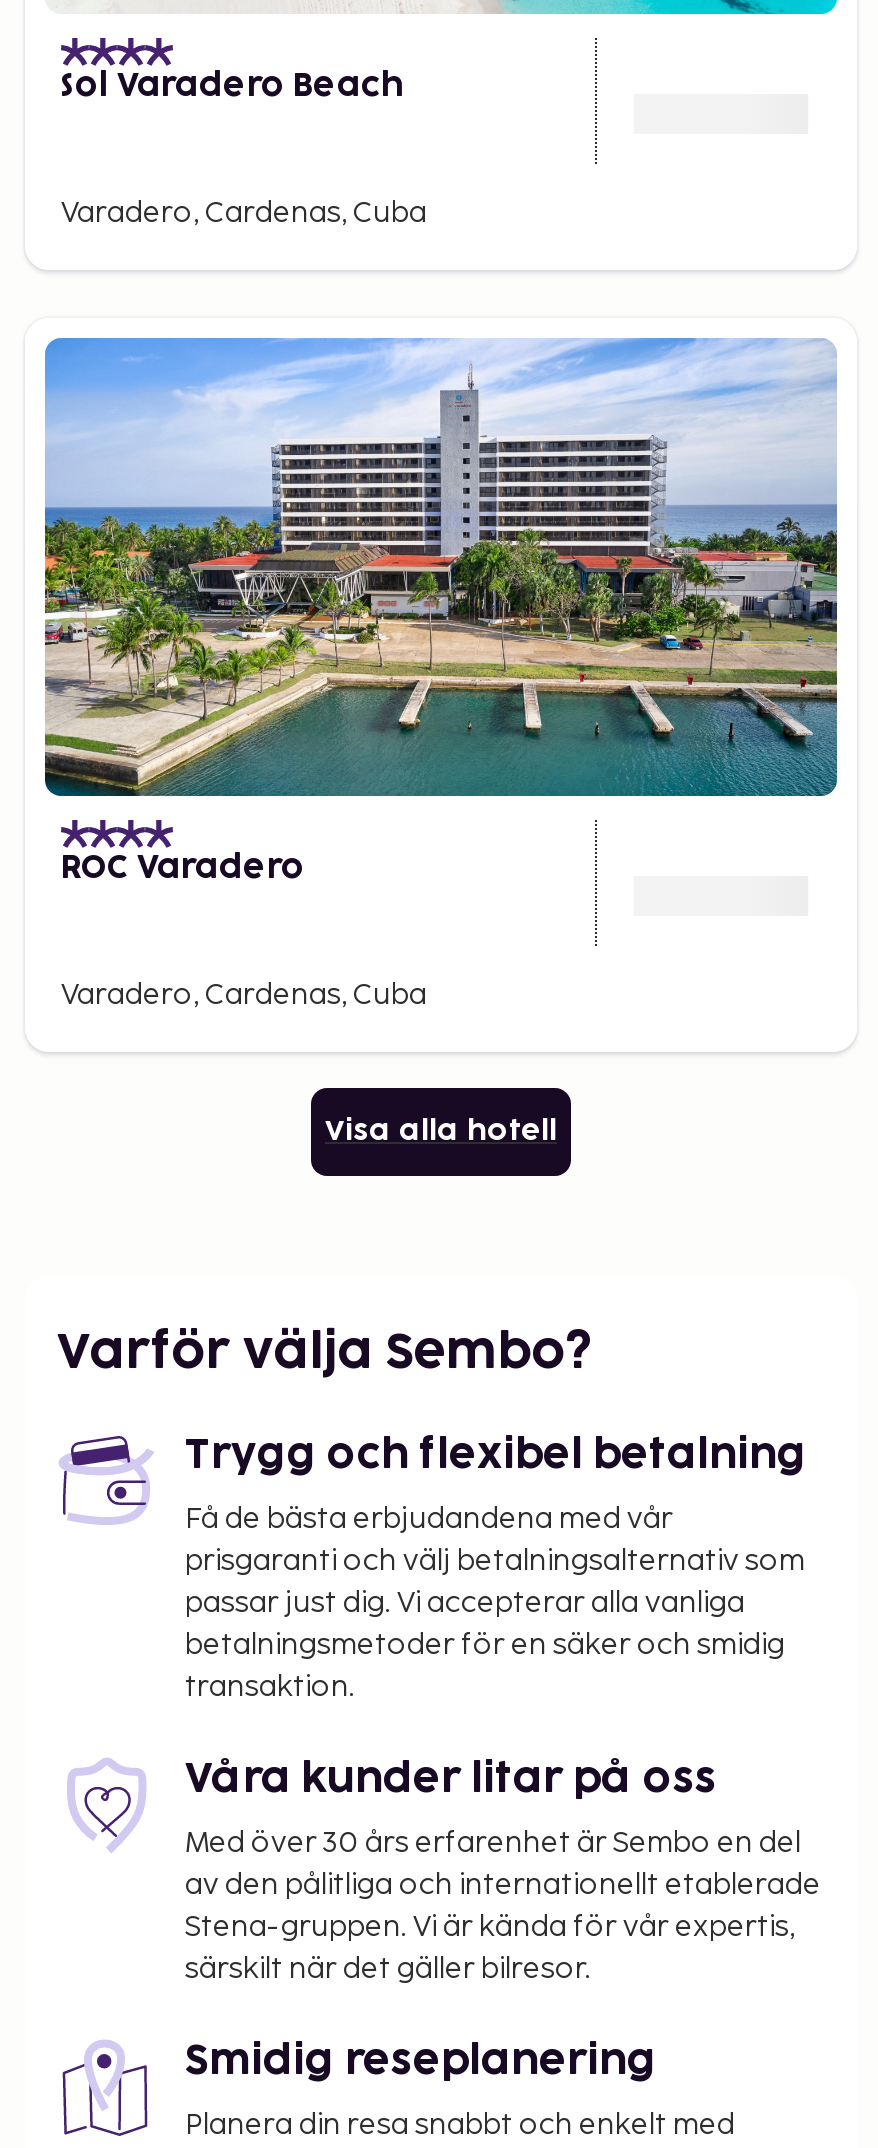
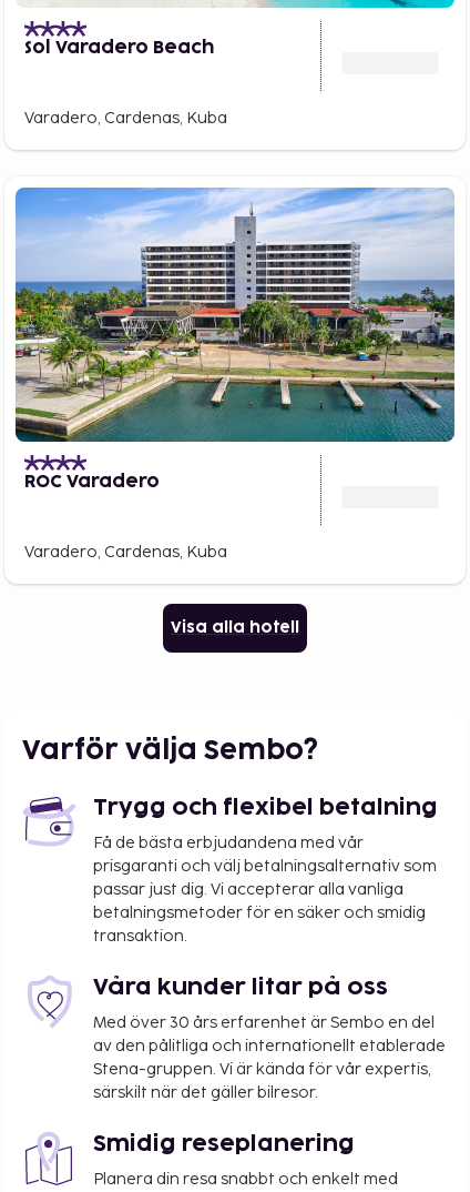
- Varadero, Cardenas, Cuba
+ Varadero, Cardenas, Kuba

- Varadero, Cardenas, Cuba
+ Varadero, Cardenas, Kuba
